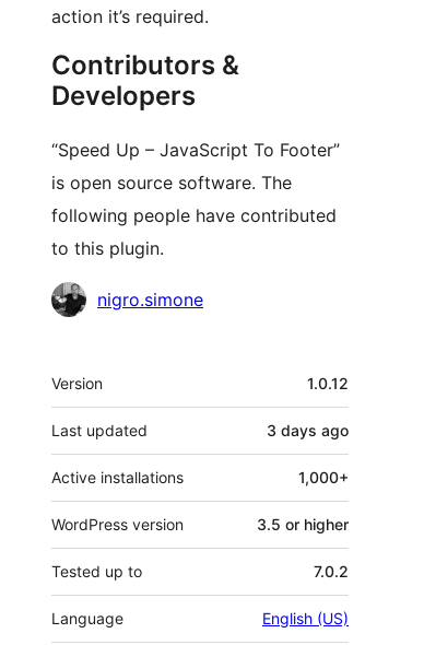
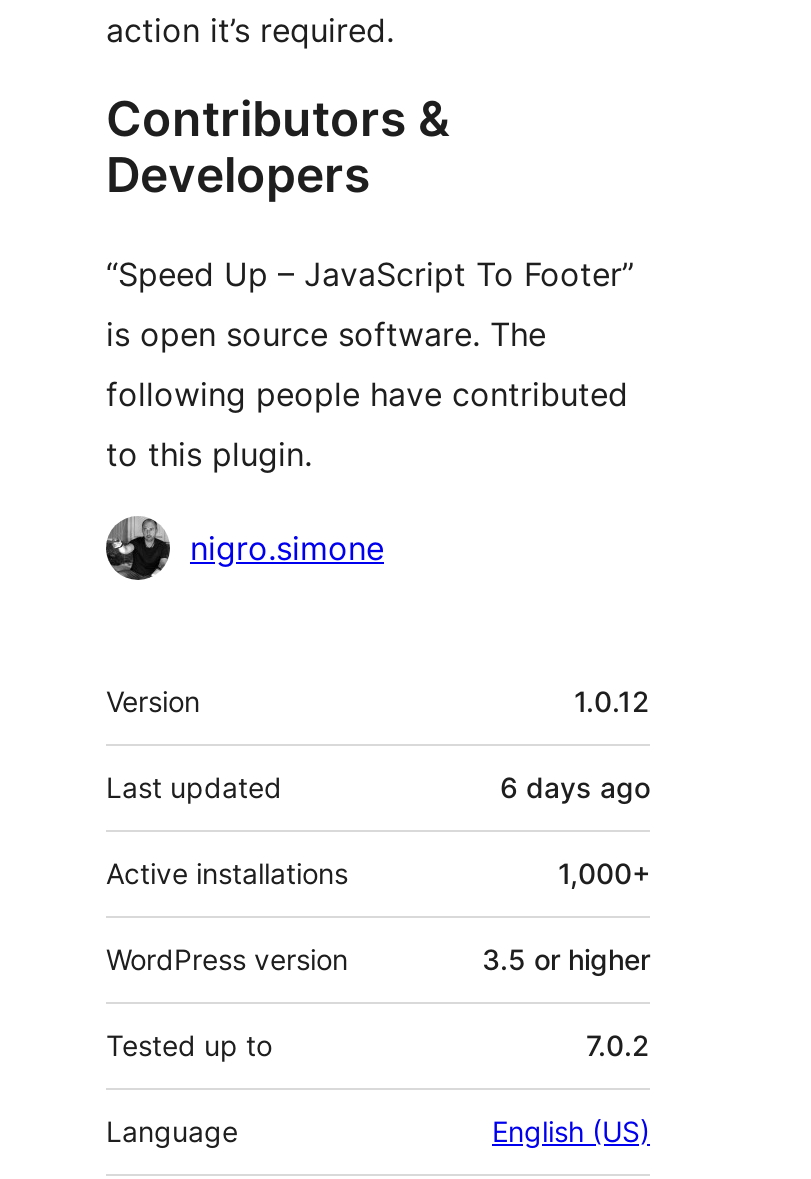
- 3 days ago
+ 6 days ago
